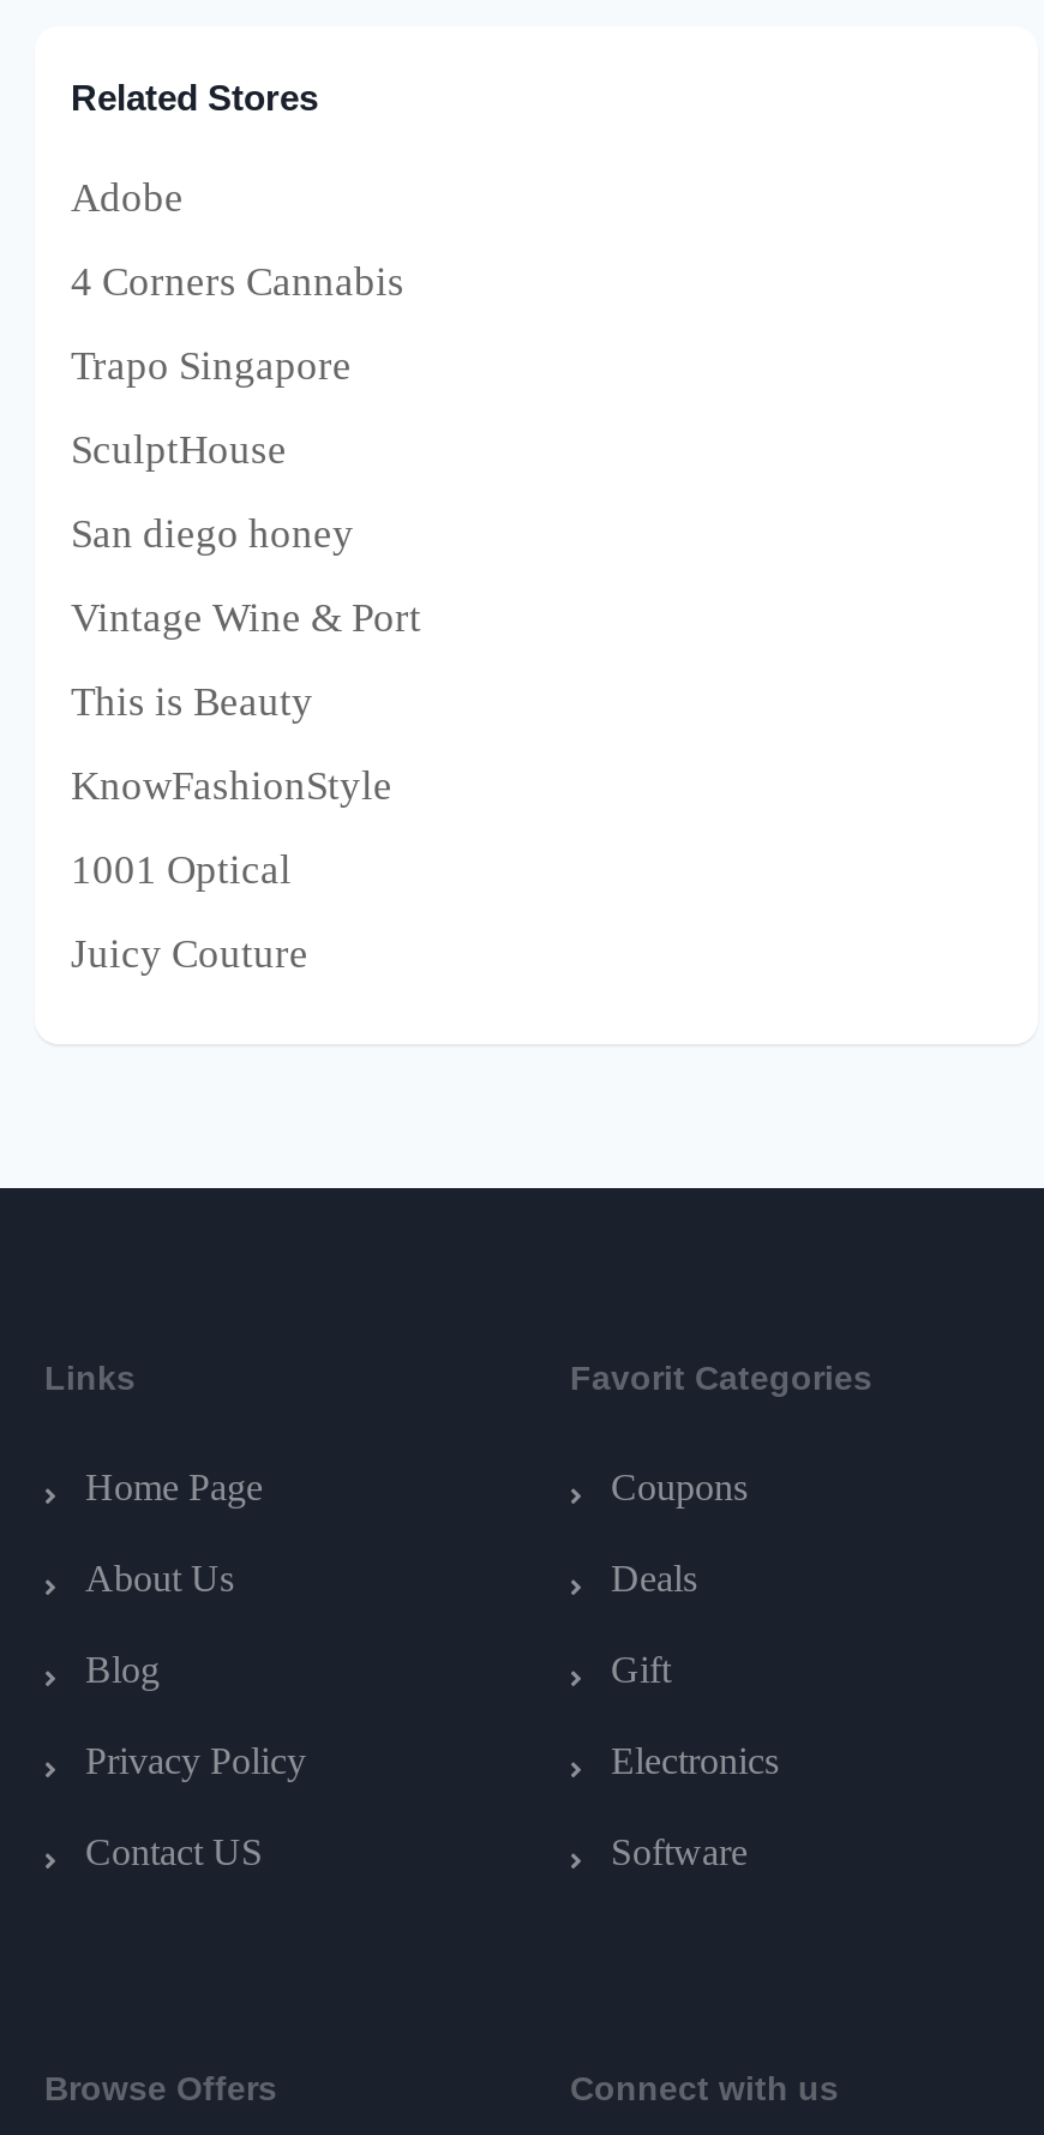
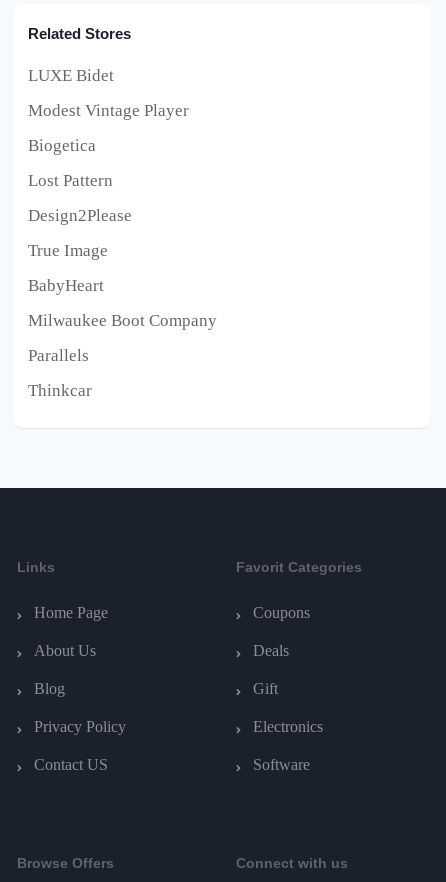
- Adobe
+ LUXE Bidet

- 4 Corners Cannabis
+ Modest Vintage Player

- Trapo Singapore
+ Biogetica

- SculptHouse
+ Lost Pattern

- San diego honey
+ Design2Please

- Vintage Wine & Port
+ True Image

- This is Beauty
+ BabyHeart

- KnowFashionStyle
+ Milwaukee Boot Company

- 1001 Optical
+ Parallels

- Juicy Couture
+ Thinkcar
